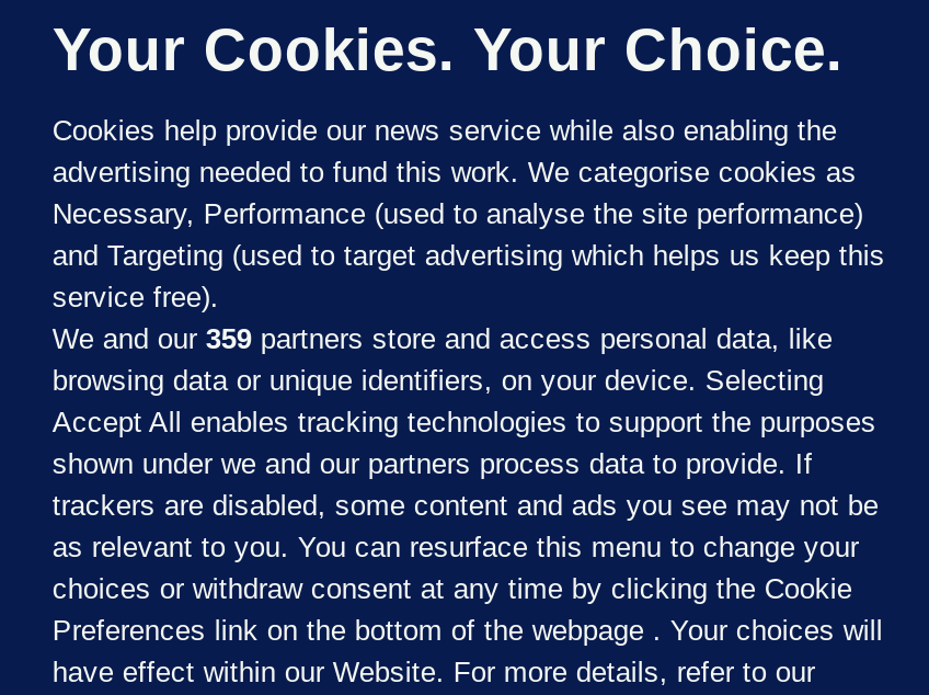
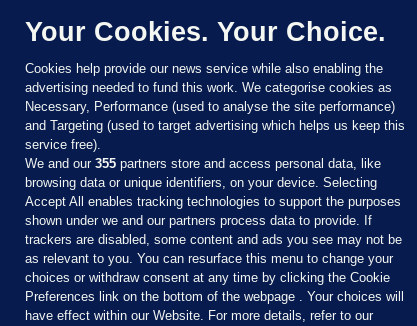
- We and our 359 partners store and access personal data, like
+ We and our 355 partners store and access personal data, like
